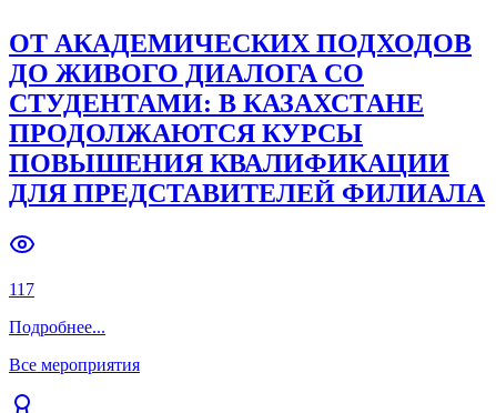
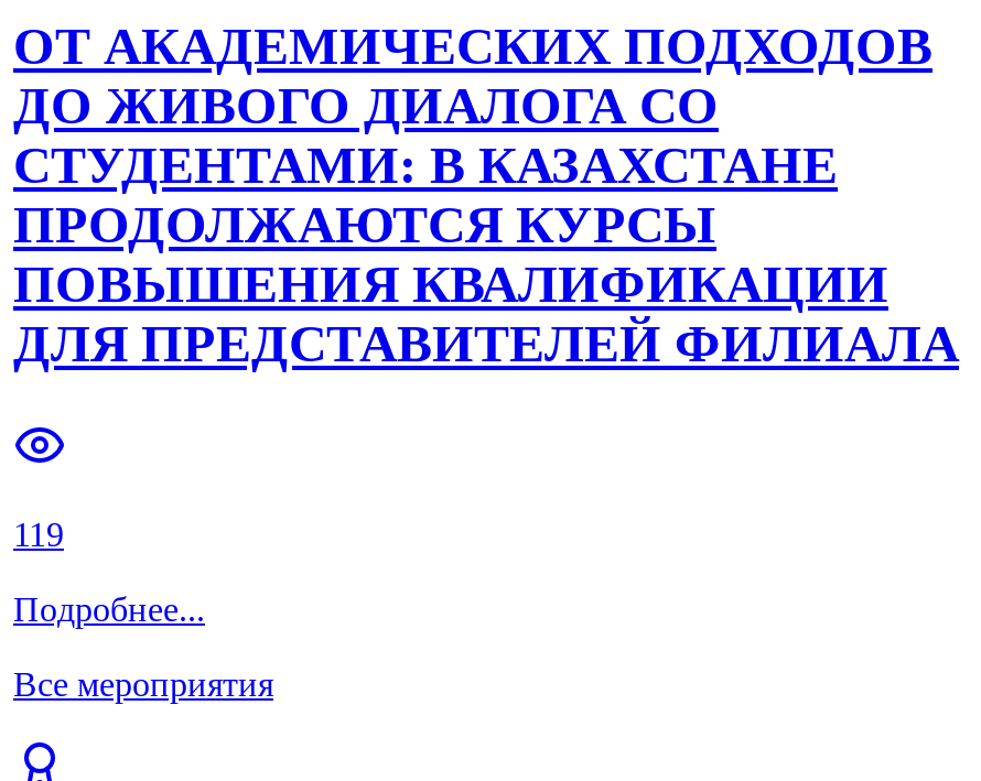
- 117
+ 119
